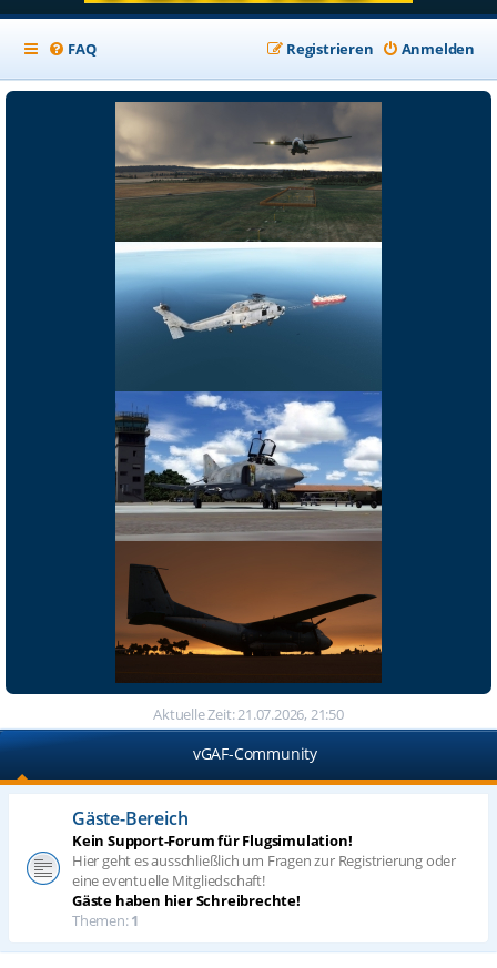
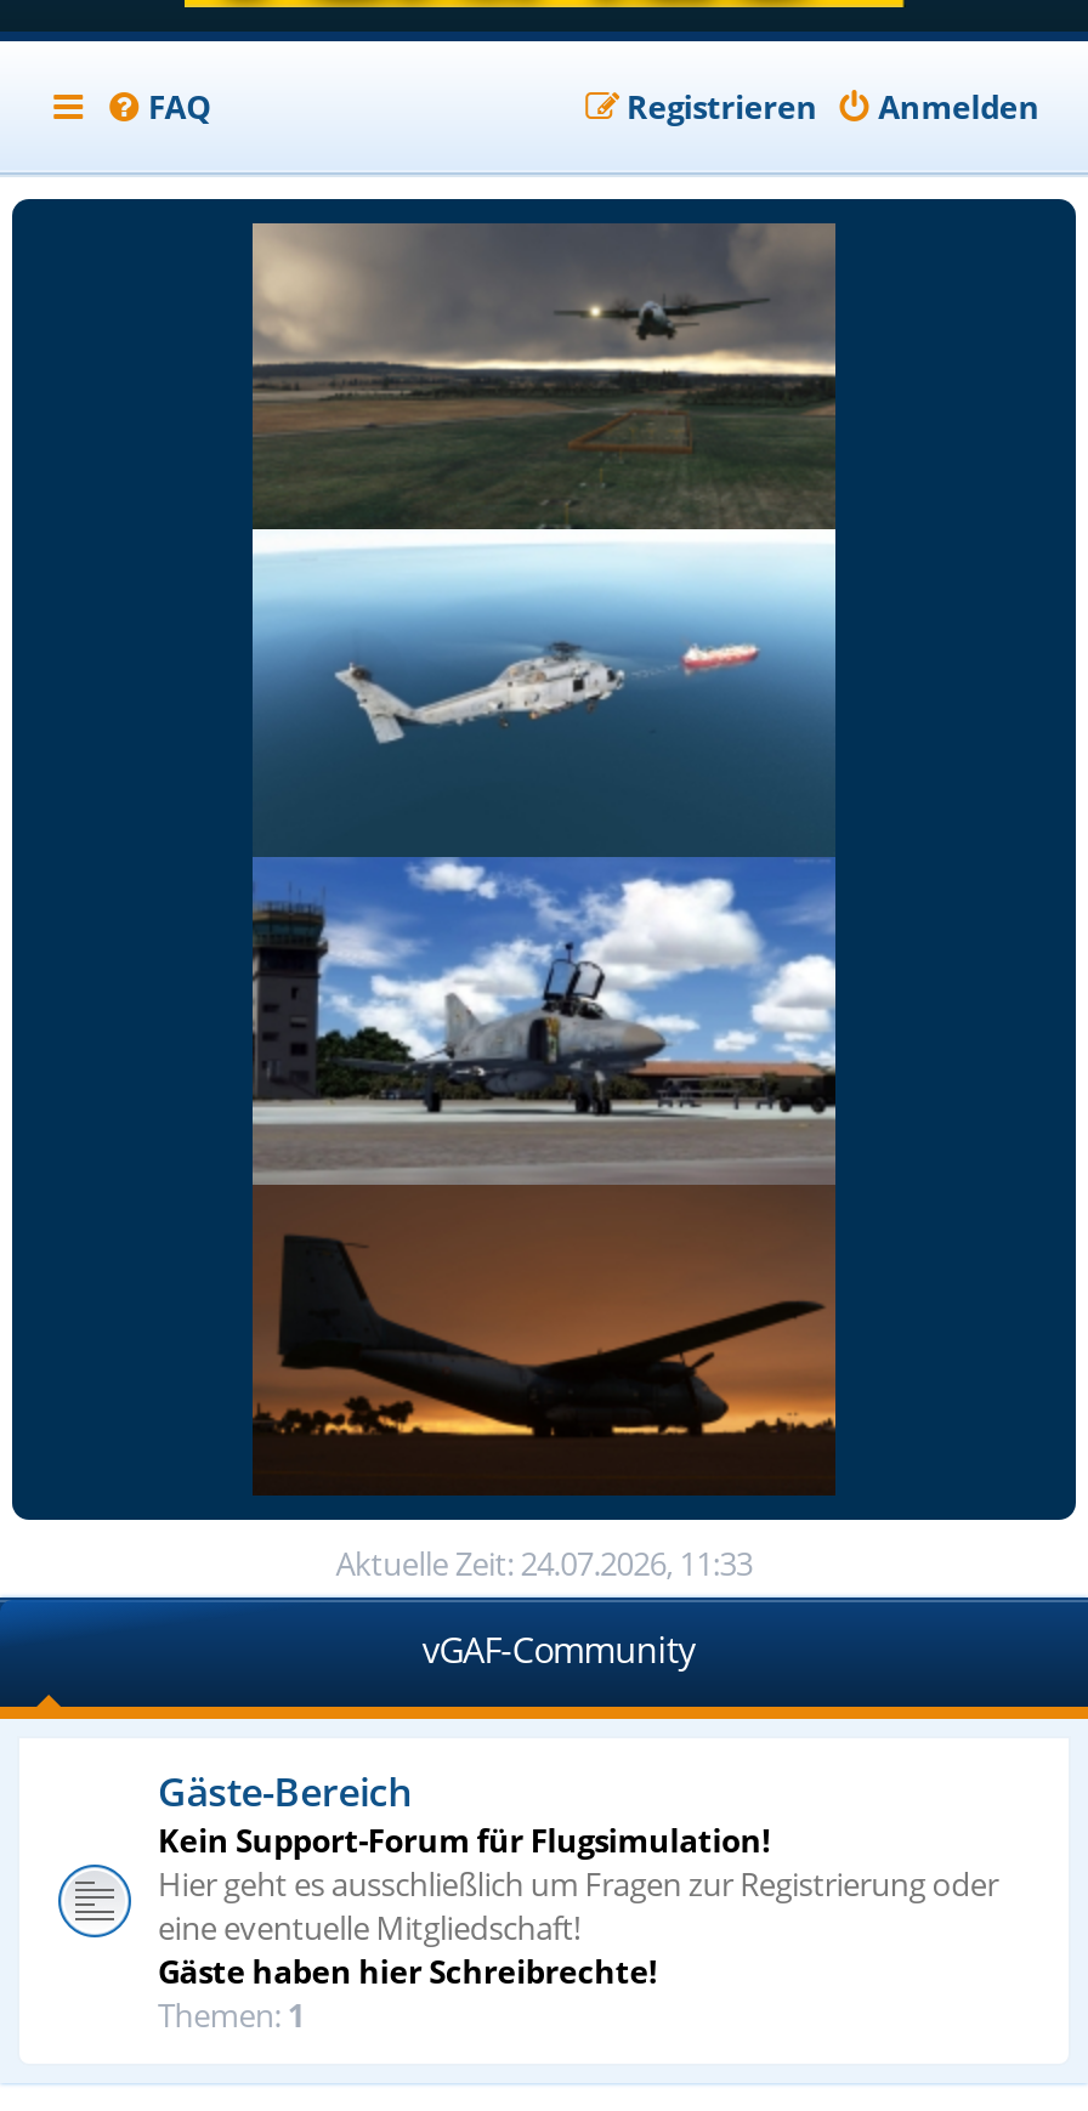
- Aktuelle Zeit: 21.07.2026, 21:50
+ Aktuelle Zeit: 24.07.2026, 11:33
